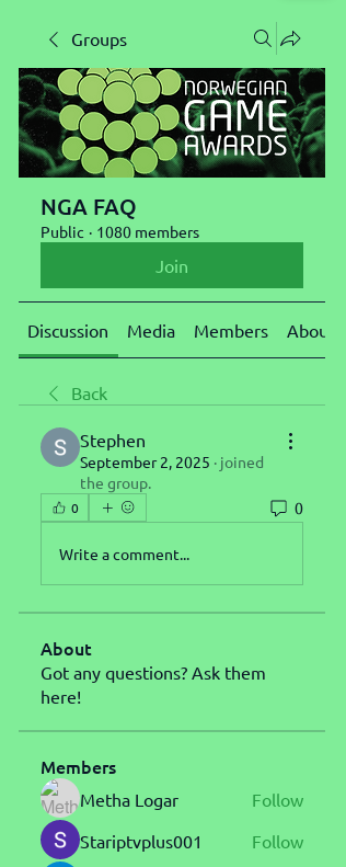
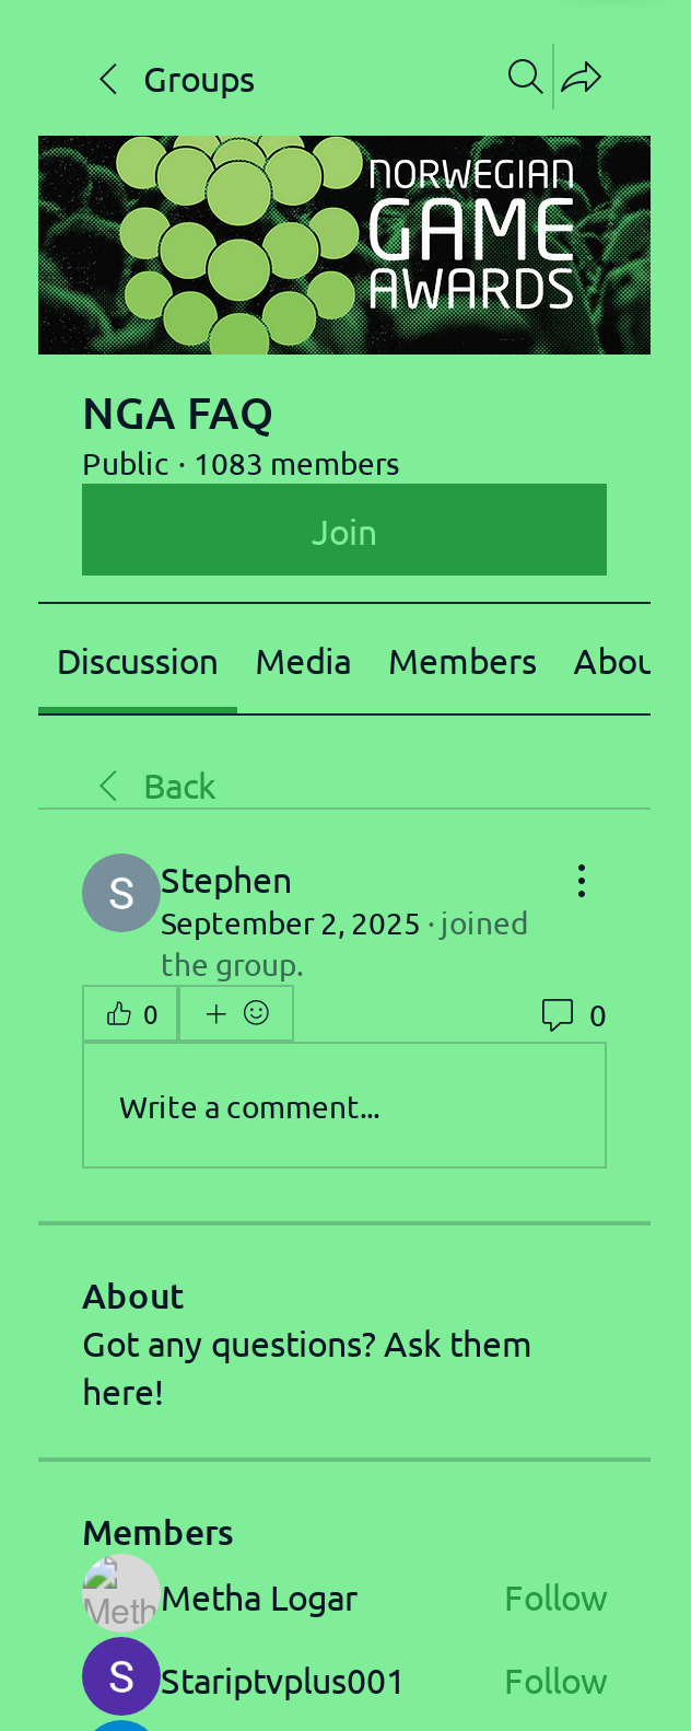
- Public · 1080 members
+ Public · 1083 members
